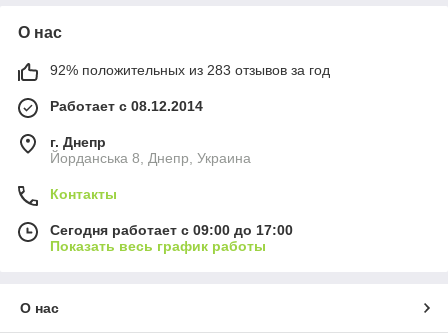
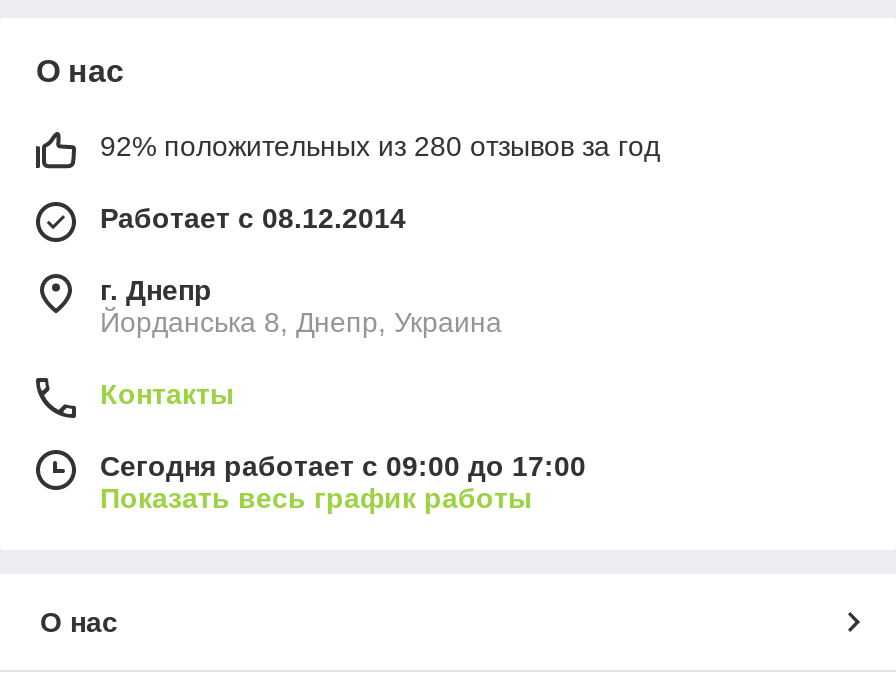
- 92% положительных из 283 отзывов за год
+ 92% положительных из 280 отзывов за год
